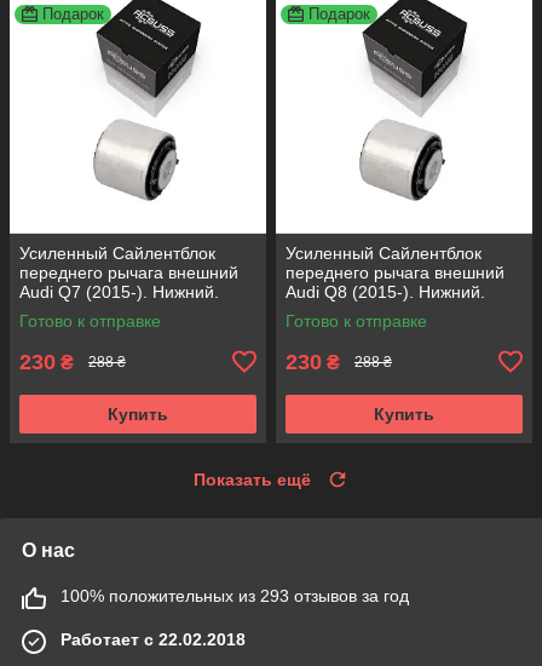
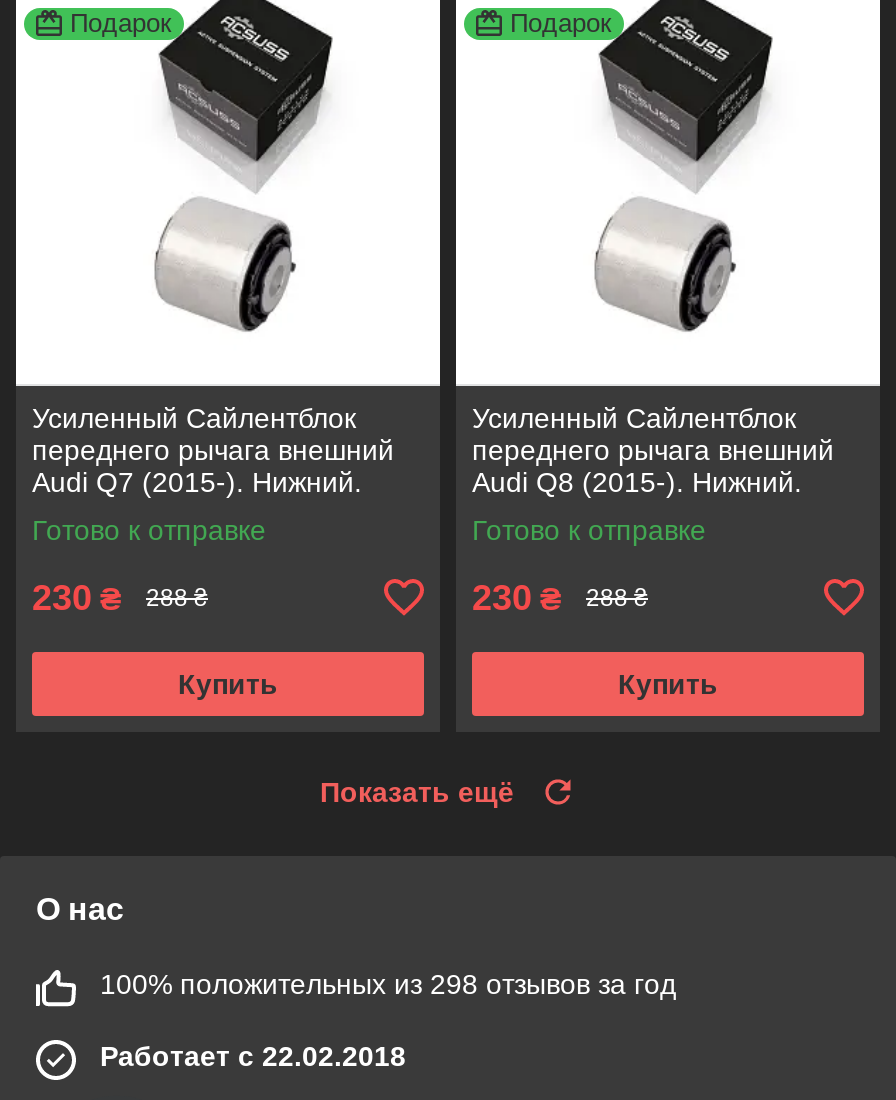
- 100% положительных из 293 отзывов за год
+ 100% положительных из 298 отзывов за год
